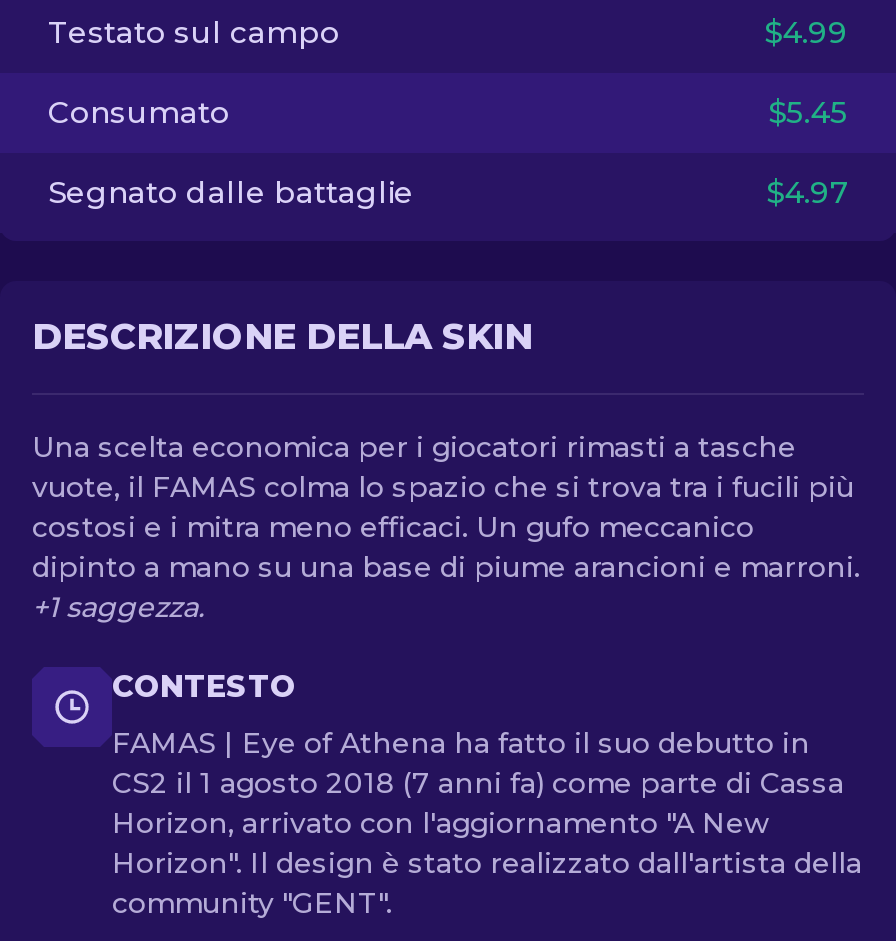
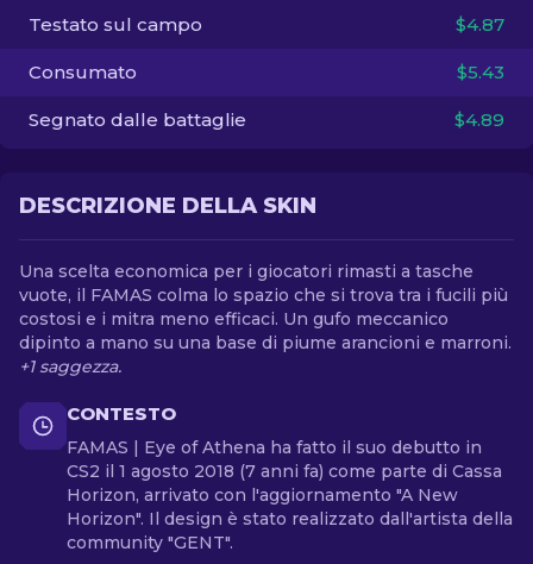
- $4.99
+ $4.87

- $5.45
+ $5.43

- $4.97
+ $4.89
